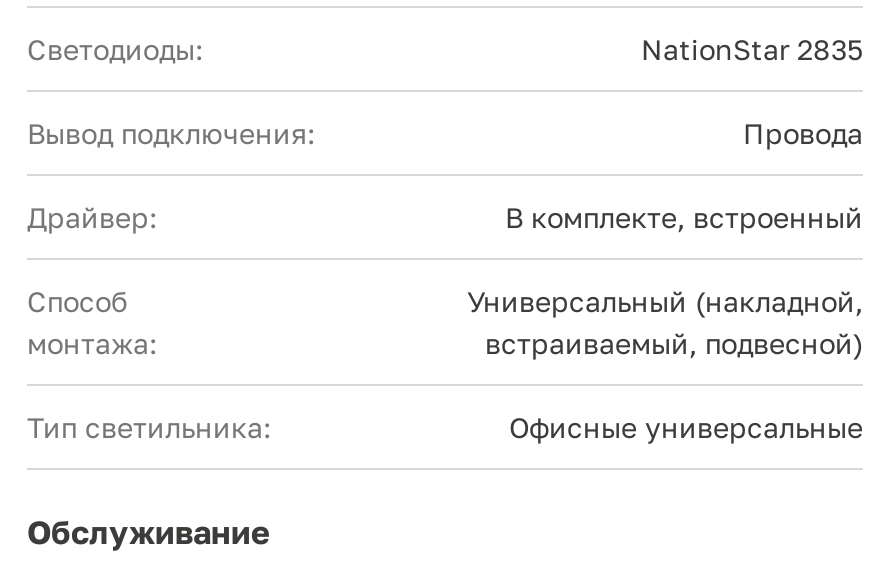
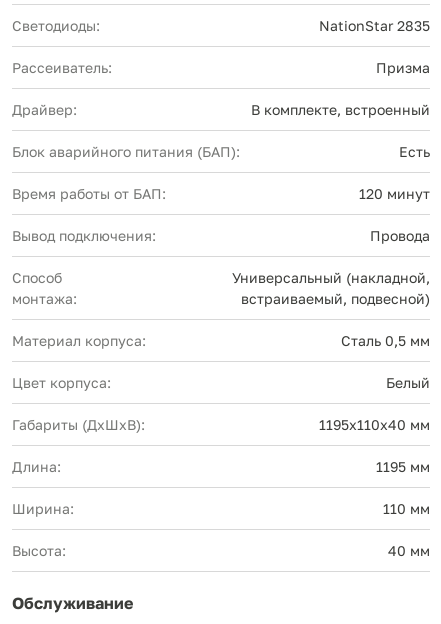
+ Рассеиватель:
+ Призма

moved down: Вывод подключения: | Провода

+ Блок аварийного питания (БАП):
+ Есть
+ Время работы от БАП:
+ 120 минут

- Тип светильника:
- Офисные универсальные
+ Материал корпуса:
+ Сталь 0,5 мм
+ Цвет корпуса:
+ Белый
+ Габариты (ДхШхВ):
+ 1195х110х40 мм
+ Длина:
+ 1195 мм
+ Ширина:
+ 110 мм
+ Высота:
+ 40 мм
